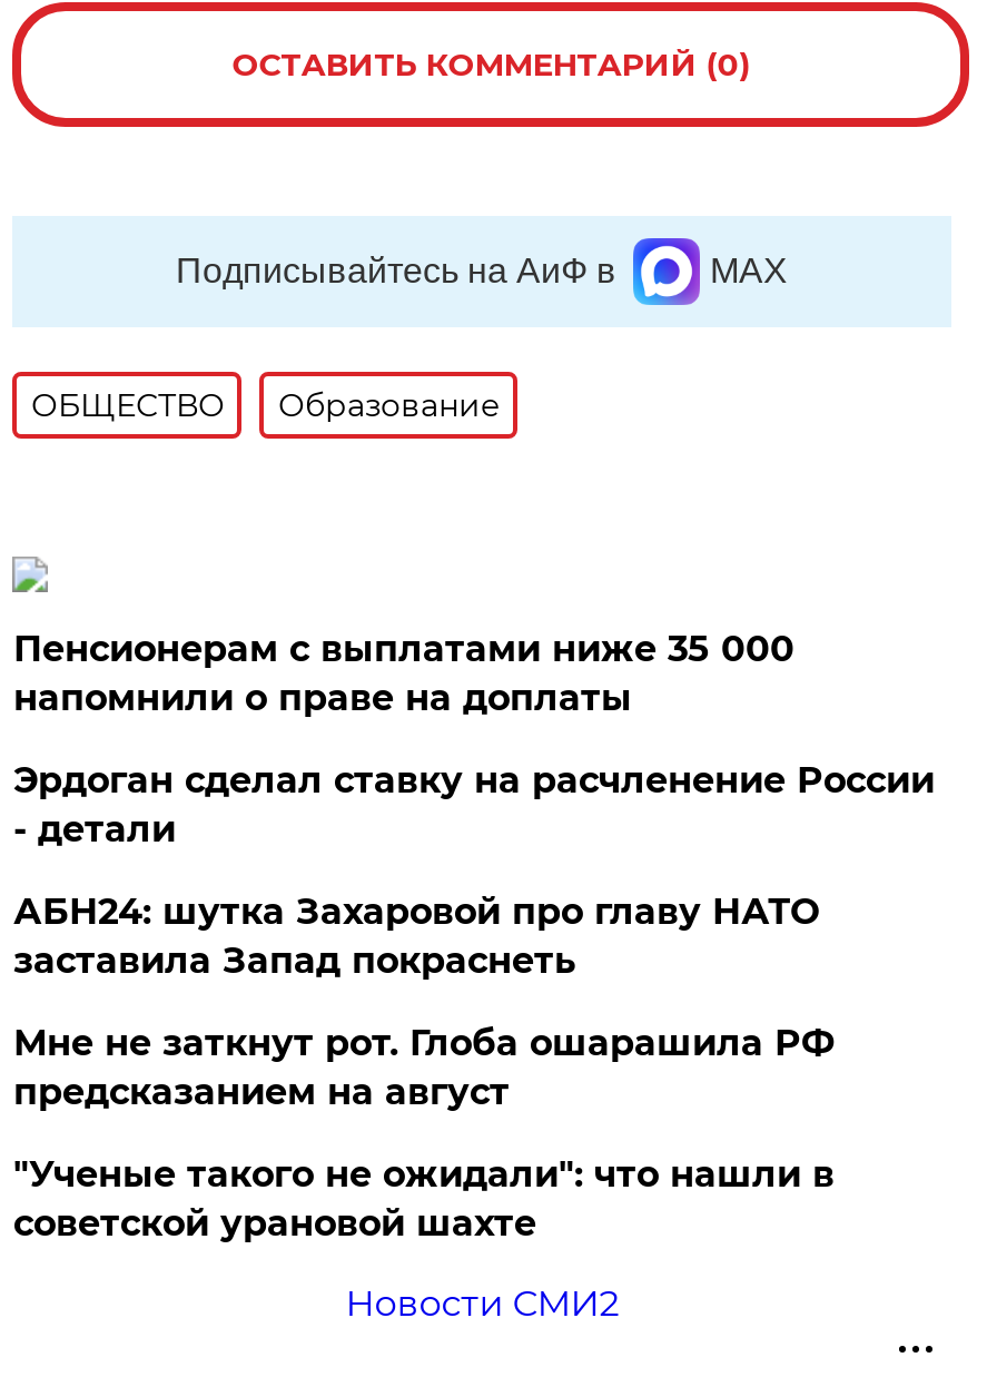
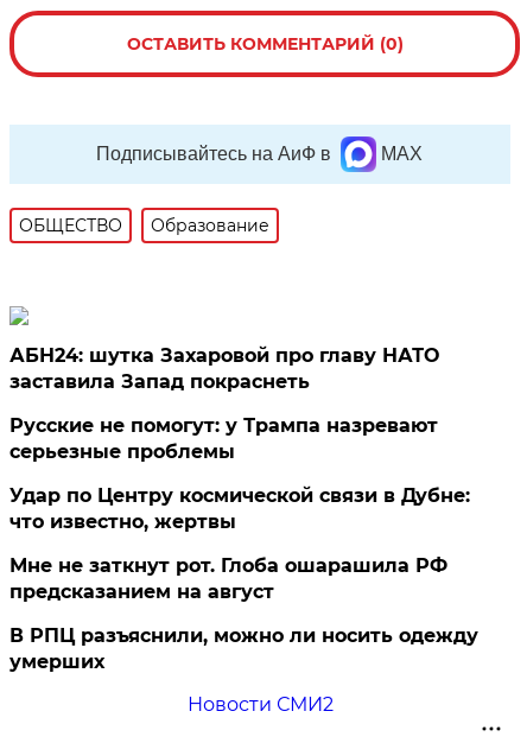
- Пенсионерам с выплатами ниже 35 000
- напомнили о праве на доплаты
- Эрдоган сделал ставку на расчленение России
- - детали

moved up: АБН24: шутка Захаровой про главу НАТО | заставила Запад покраснеть

+ Русские не помогут: у Трампа назревают
+ серьезные проблемы
+ Удар по Центру космической связи в Дубне:
+ что известно, жертвы

- "Ученые такого не ожидали": что нашли в
- советской урановой шахте
+ В РПЦ разъяснили, можно ли носить одежду
+ умерших
